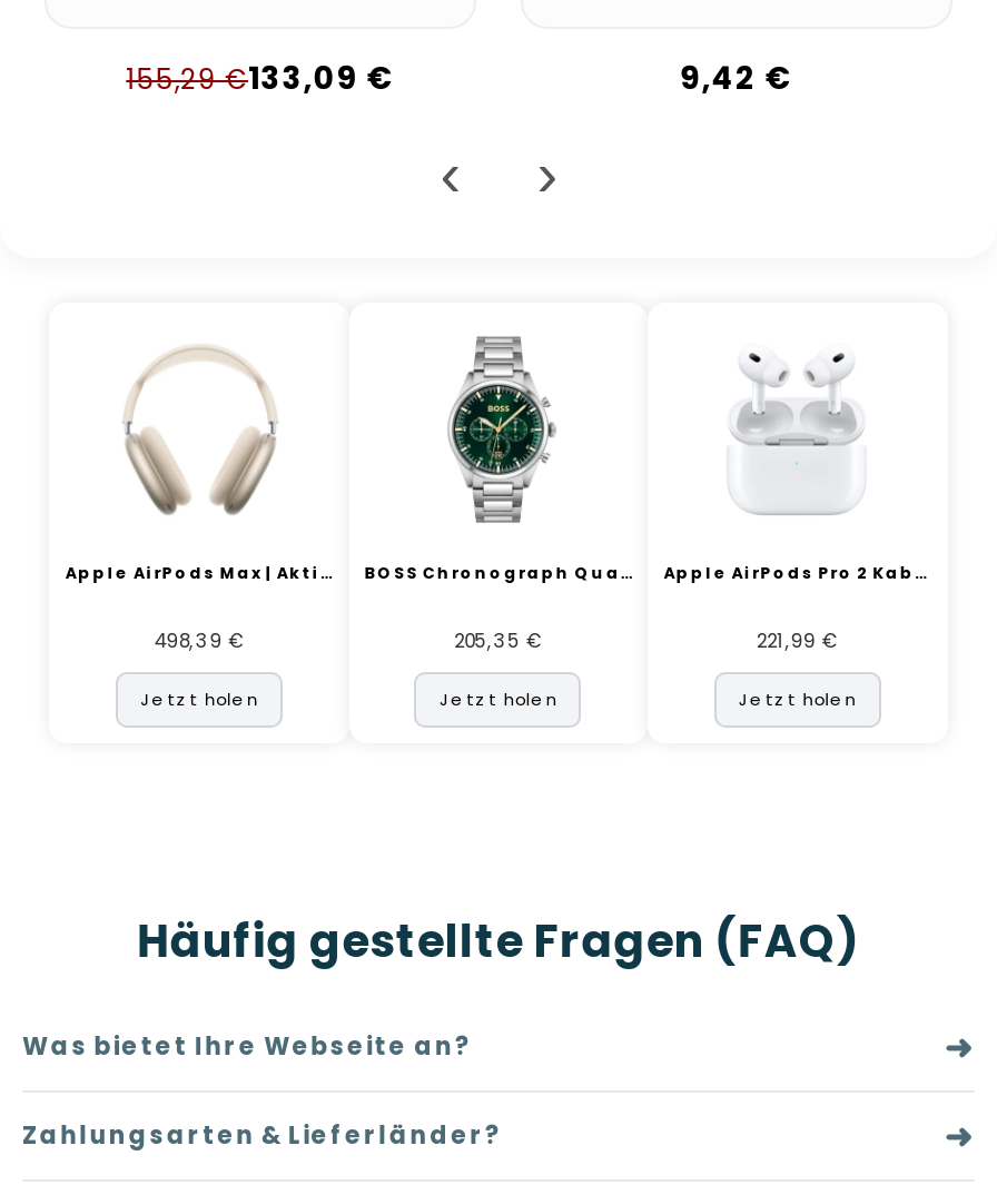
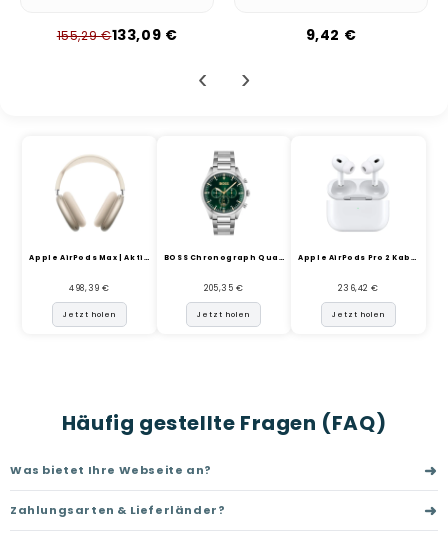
- 221,99 €
+ 236,42 €
